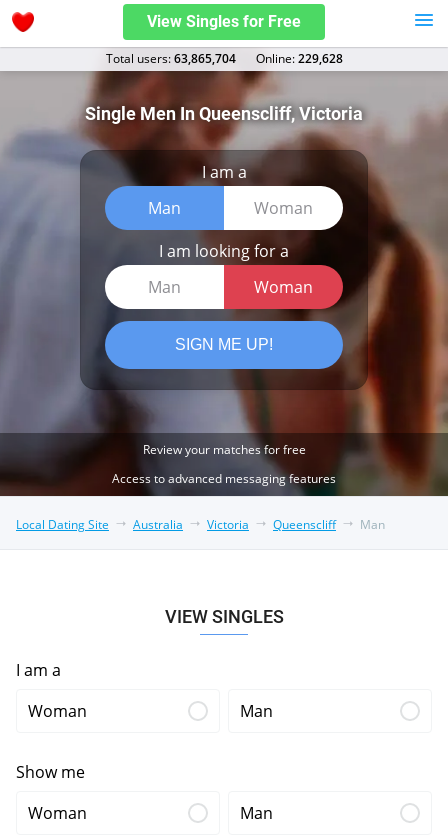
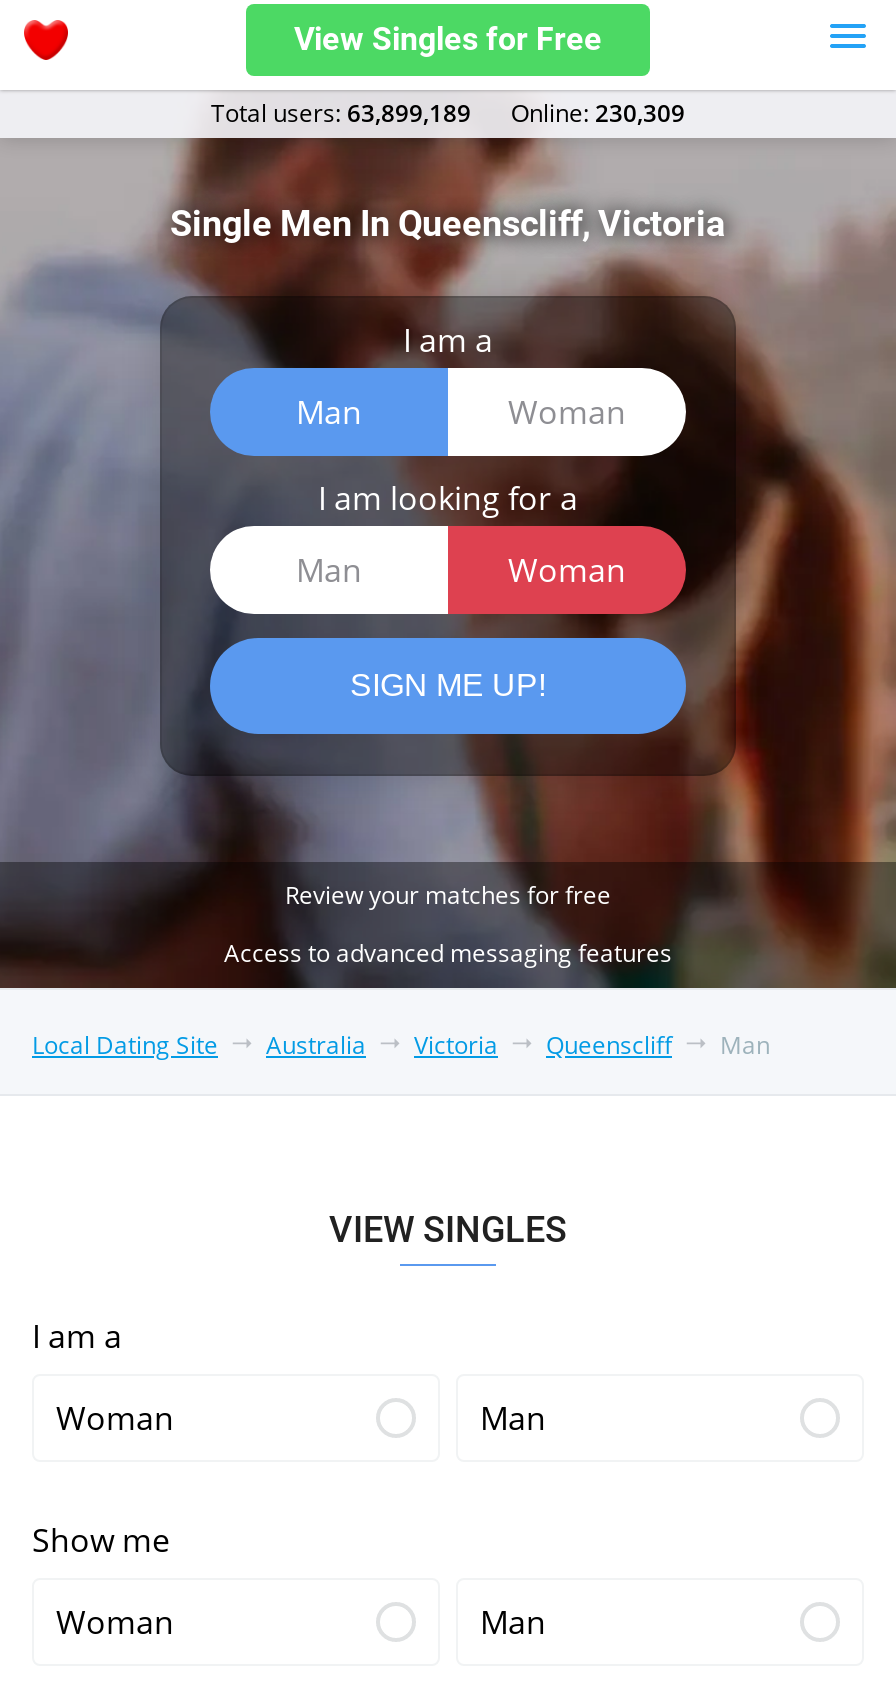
- Total users: 63,865,704
+ Total users: 63,899,189

- Оnline: 229,628
+ Оnline: 230,309
